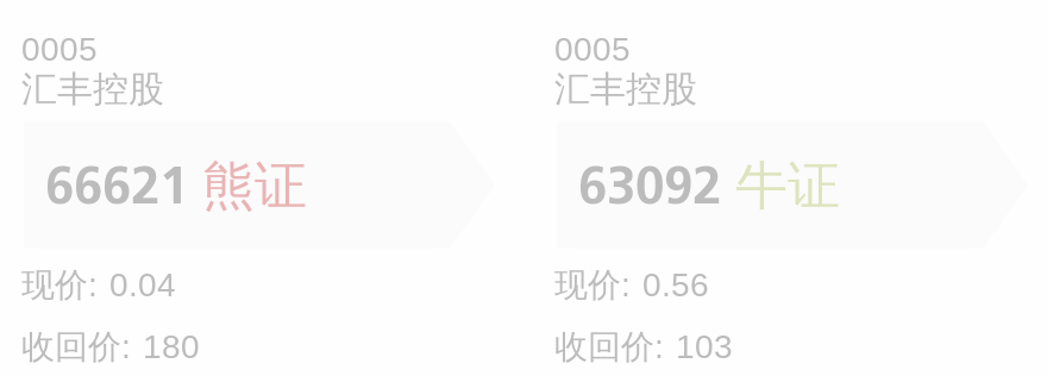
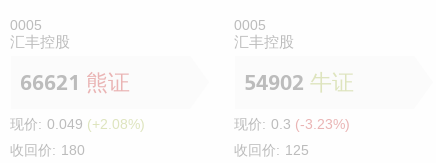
- 63092牛证
+ 54902牛证

- 现价: 0.04
+ 现价: 0.049 (+2.08%)

- 现价: 0.56
+ 现价: 0.3 (-3.23%)

- 收回价: 103
+ 收回价: 125
